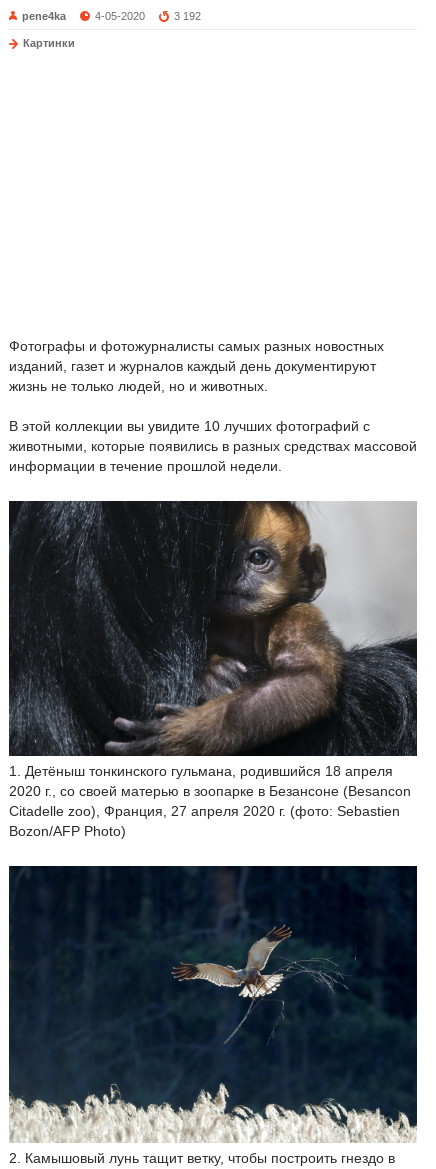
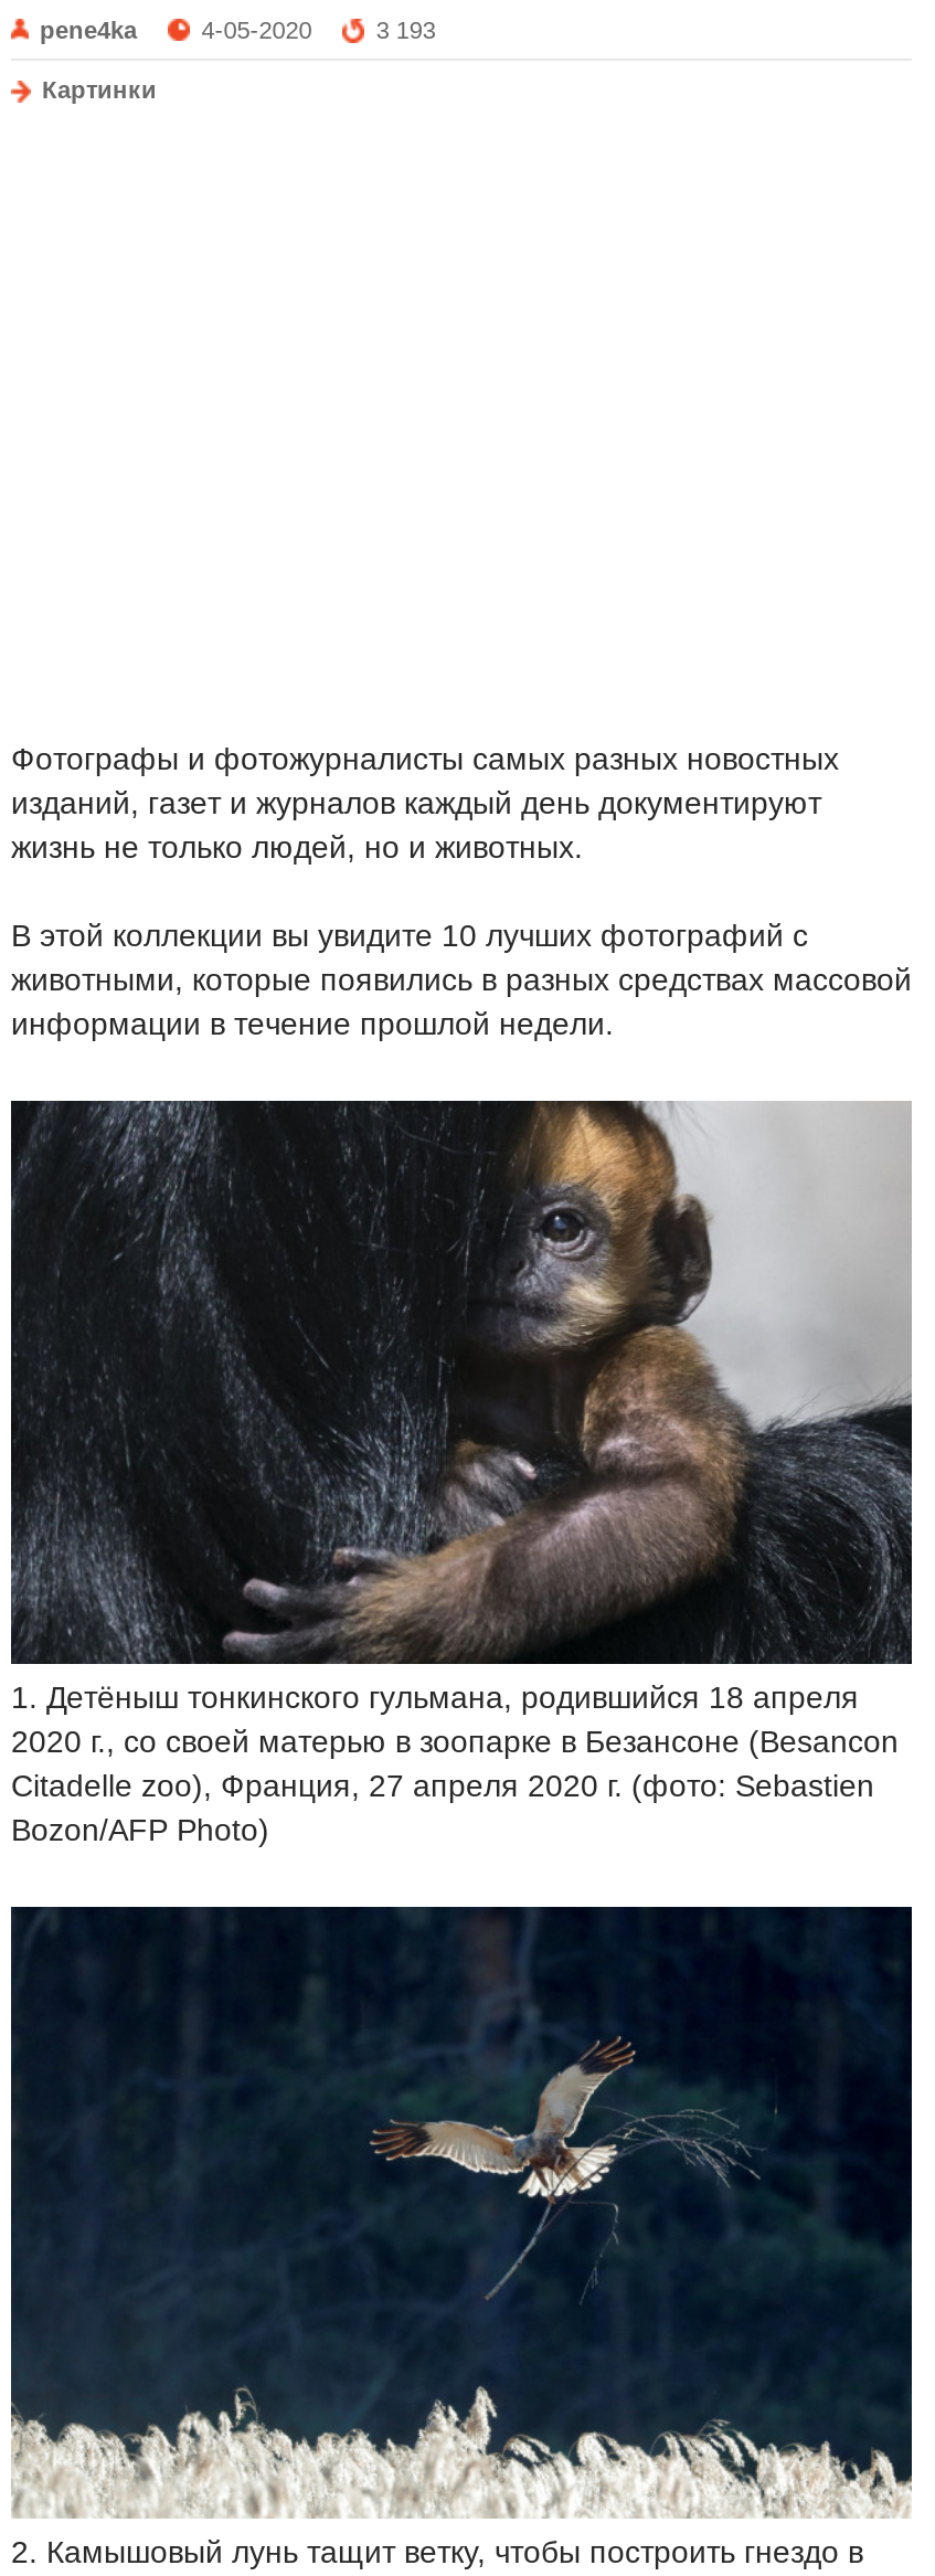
- 3 192
+ 3 193
